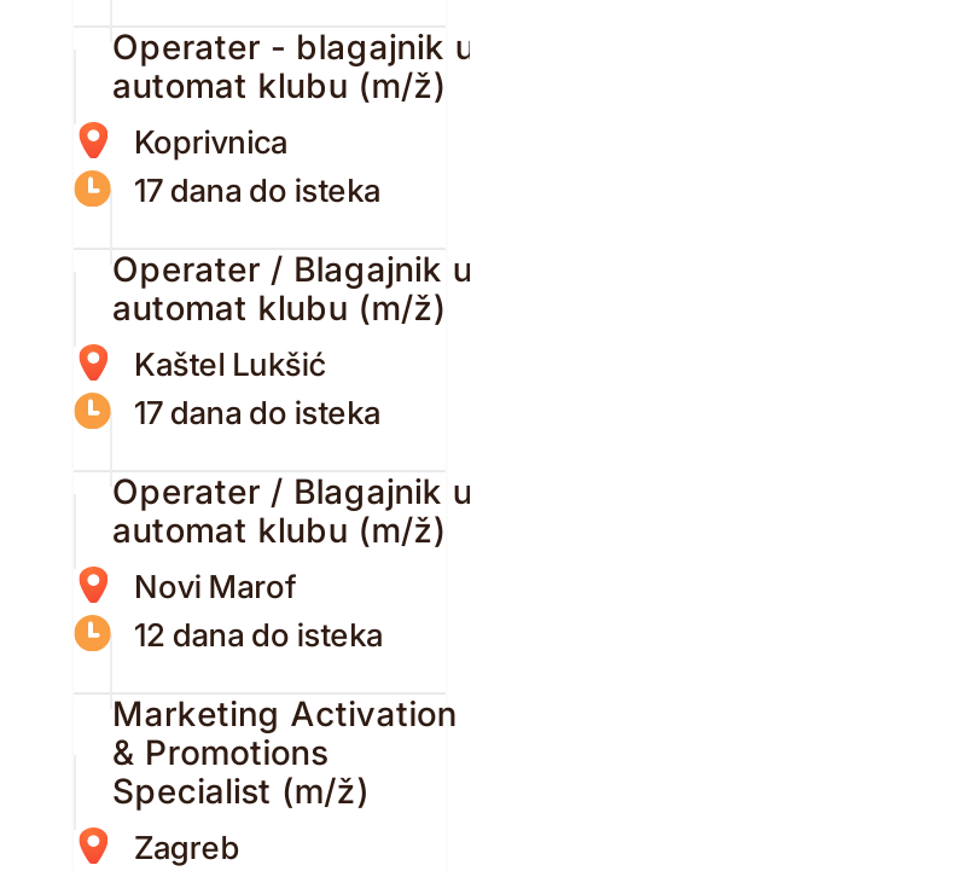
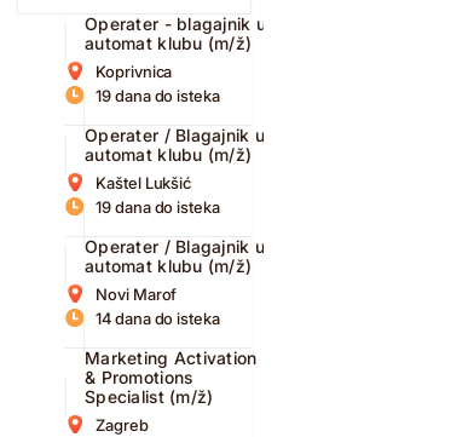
- 17 dana do isteka
+ 19 dana do isteka

- 17 dana do isteka
+ 19 dana do isteka

- 12 dana do isteka
+ 14 dana do isteka
